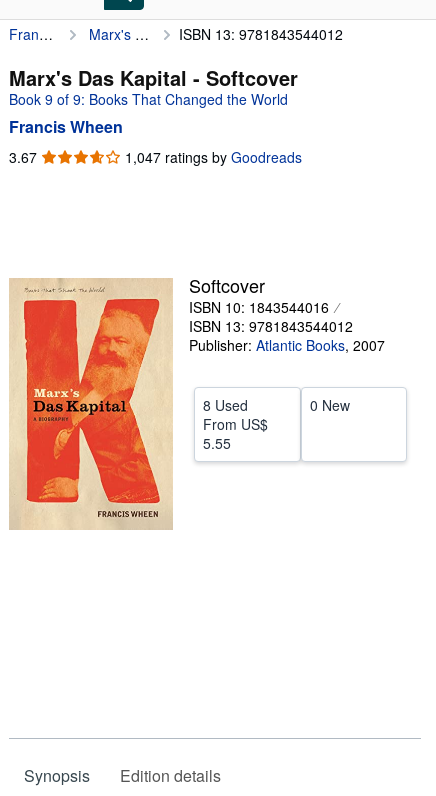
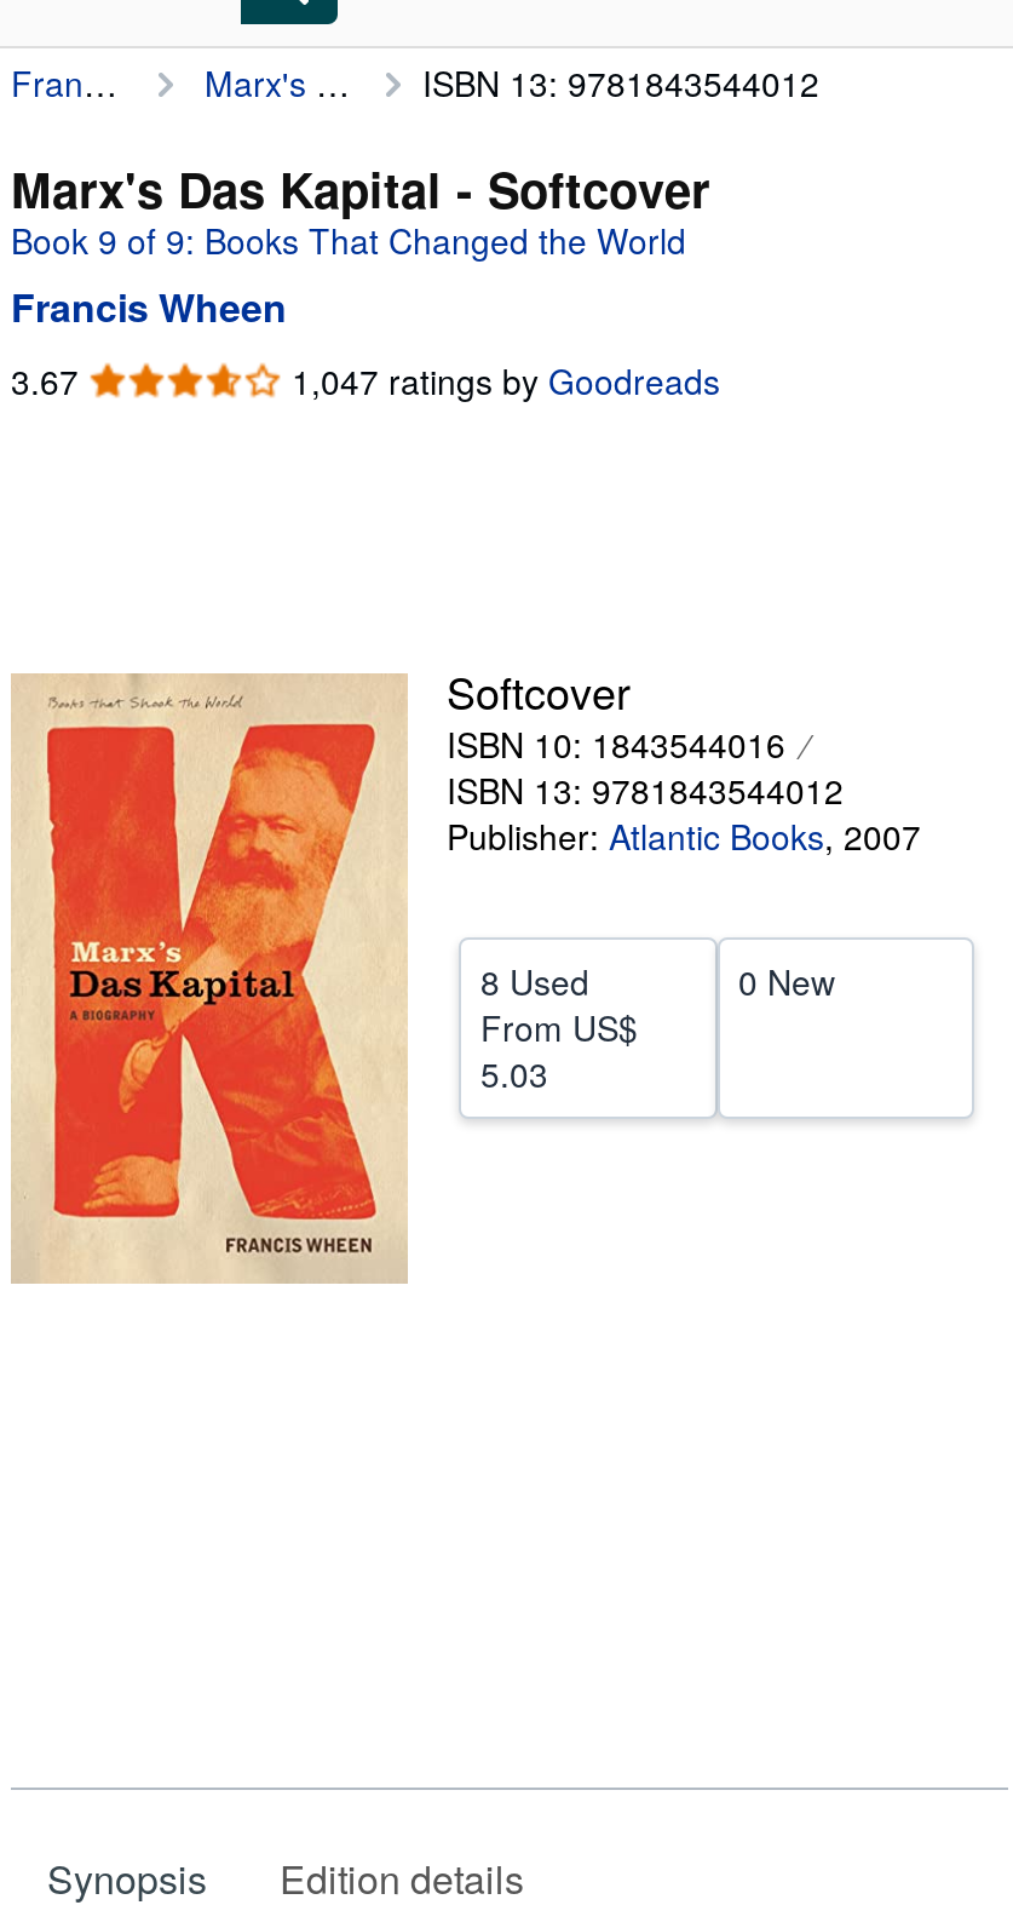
- 5.55
+ 5.03
